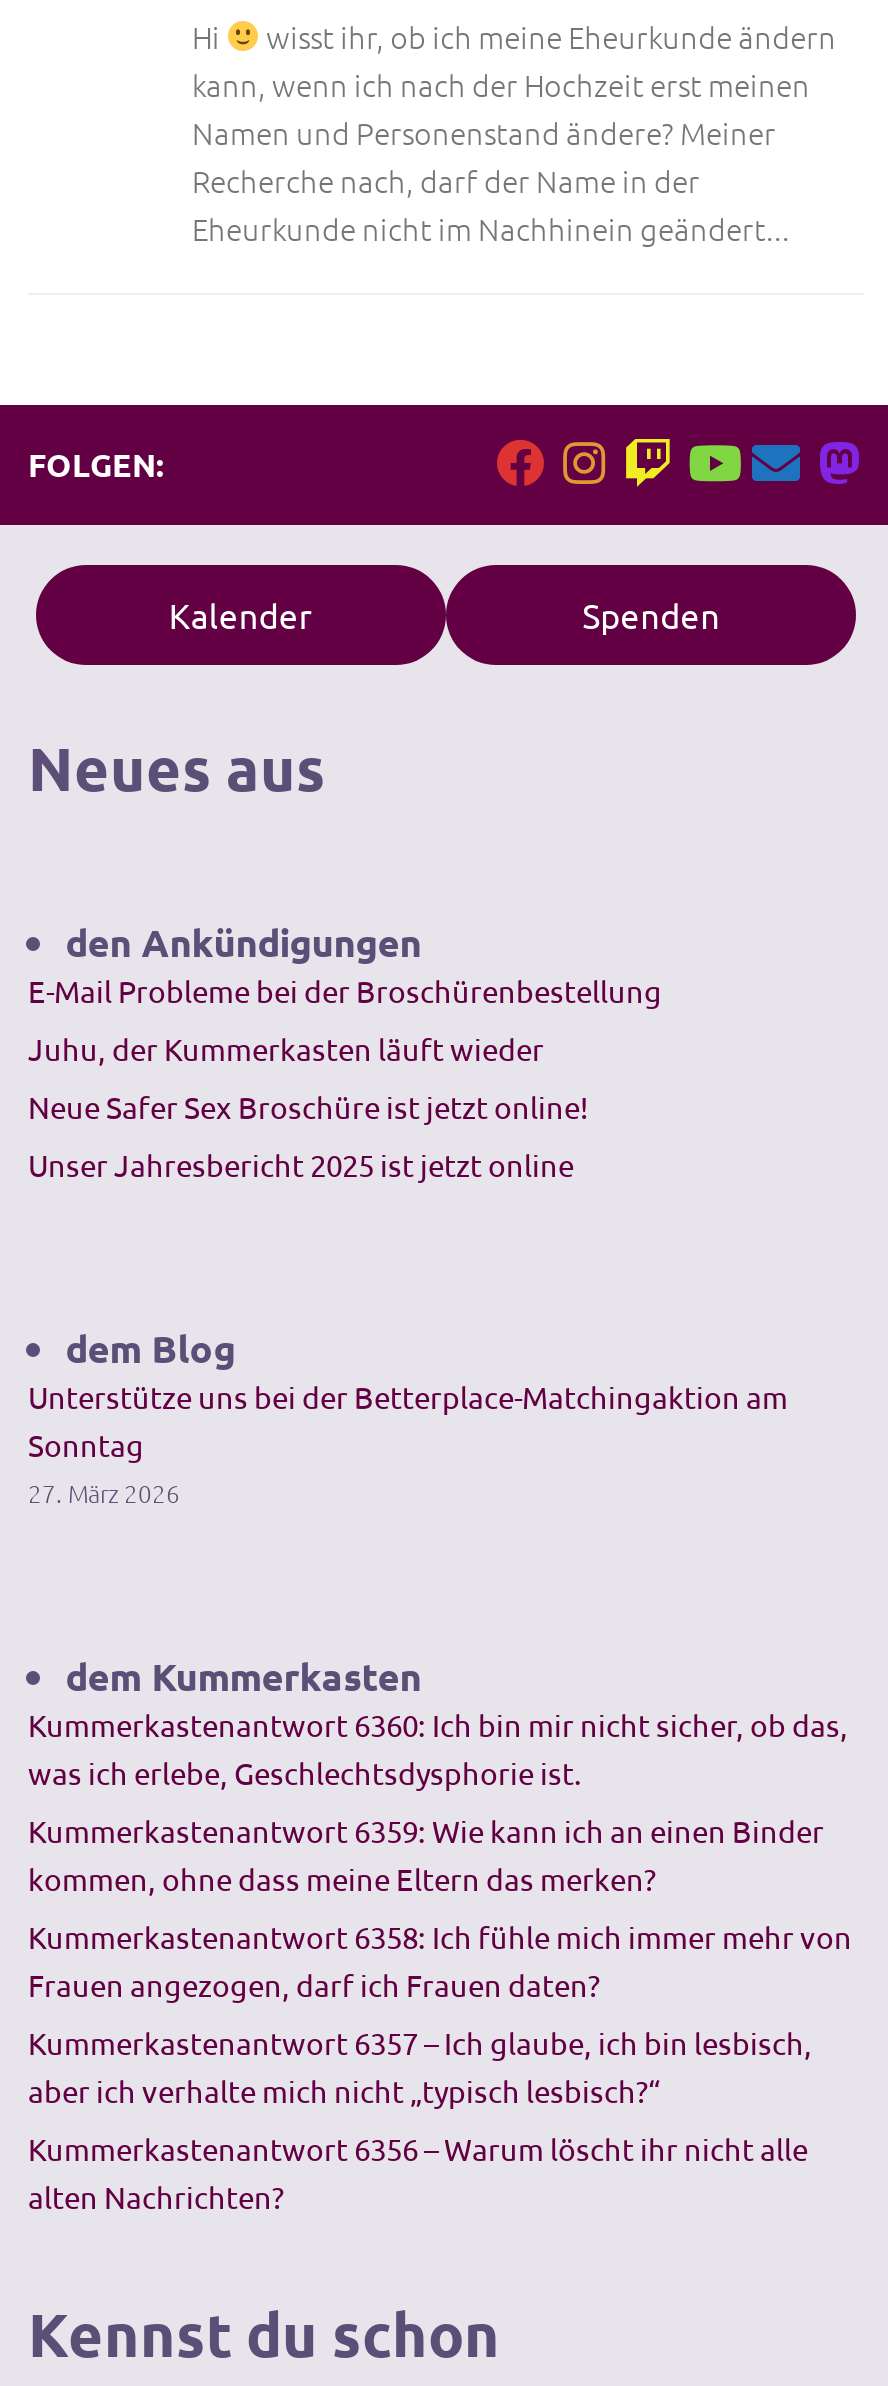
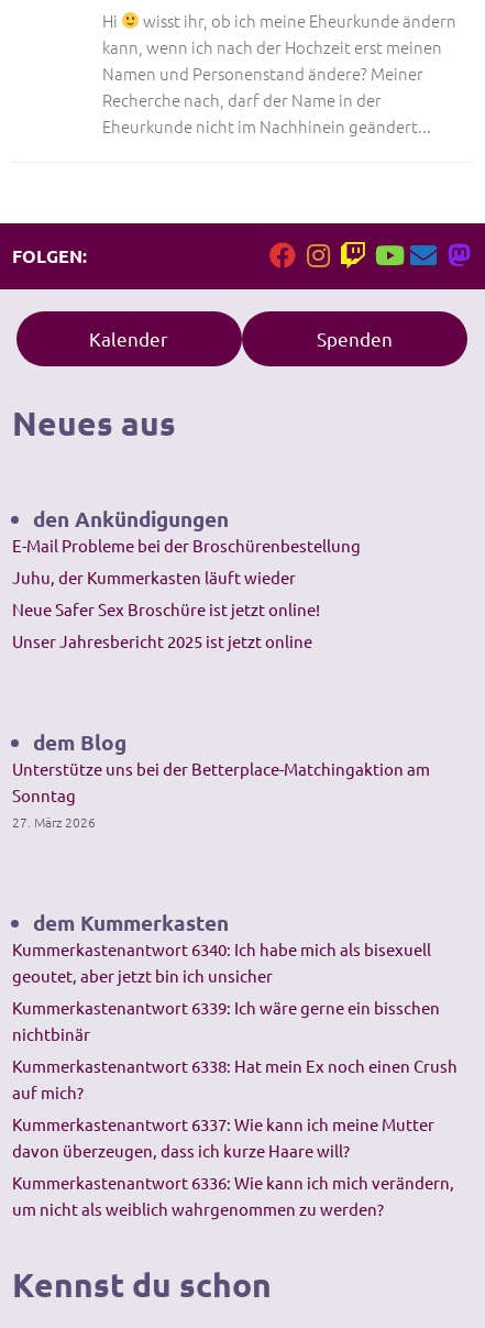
- Kummerkastenantwort 6360: Ich bin mir nicht sicher, ob das,
- was ich erlebe, Geschlechtsdysphorie ist.
+ Kummerkastenantwort 6340: Ich habe mich als bisexuell
+ geoutet, aber jetzt bin ich unsicher

- Kummerkastenantwort 6359: Wie kann ich an einen Binder
- kommen, ohne dass meine Eltern das merken?
+ Kummerkastenantwort 6339: Ich wäre gerne ein bisschen
+ nichtbinär

- Kummerkastenantwort 6358: Ich fühle mich immer mehr von
- Frauen angezogen, darf ich Frauen daten?
+ Kummerkastenantwort 6338: Hat mein Ex noch einen Crush
+ auf mich?

- Kummerkastenantwort 6357 – Ich glaube, ich bin lesbisch,
- aber ich verhalte mich nicht „typisch lesbisch?“
+ Kummerkastenantwort 6337: Wie kann ich meine Mutter
+ davon überzeugen, dass ich kurze Haare will?

- Kummerkastenantwort 6356 – Warum löscht ihr nicht alle
- alten Nachrichten?
+ Kummerkastenantwort 6336: Wie kann ich mich verändern,
+ um nicht als weiblich wahrgenommen zu werden?
